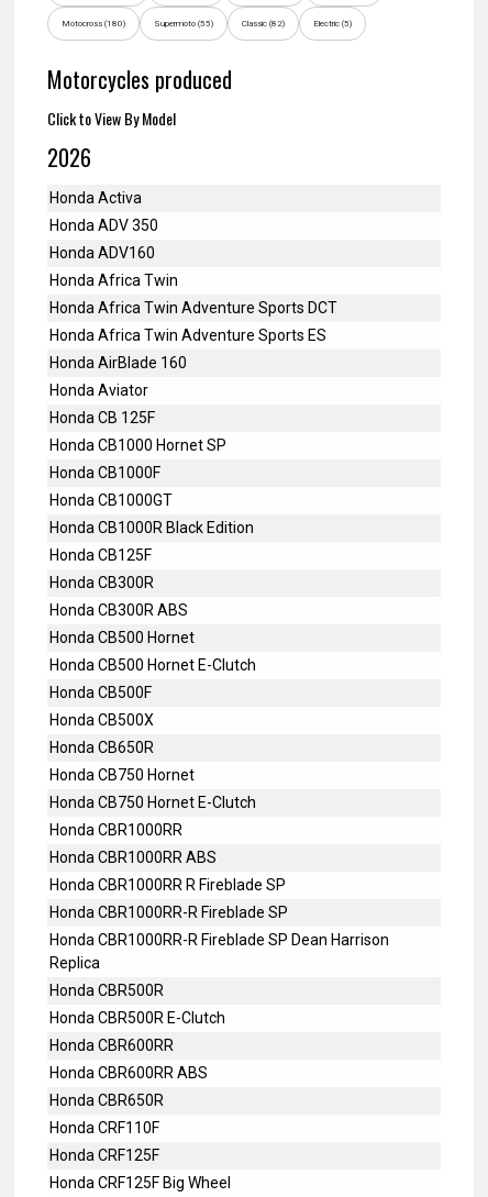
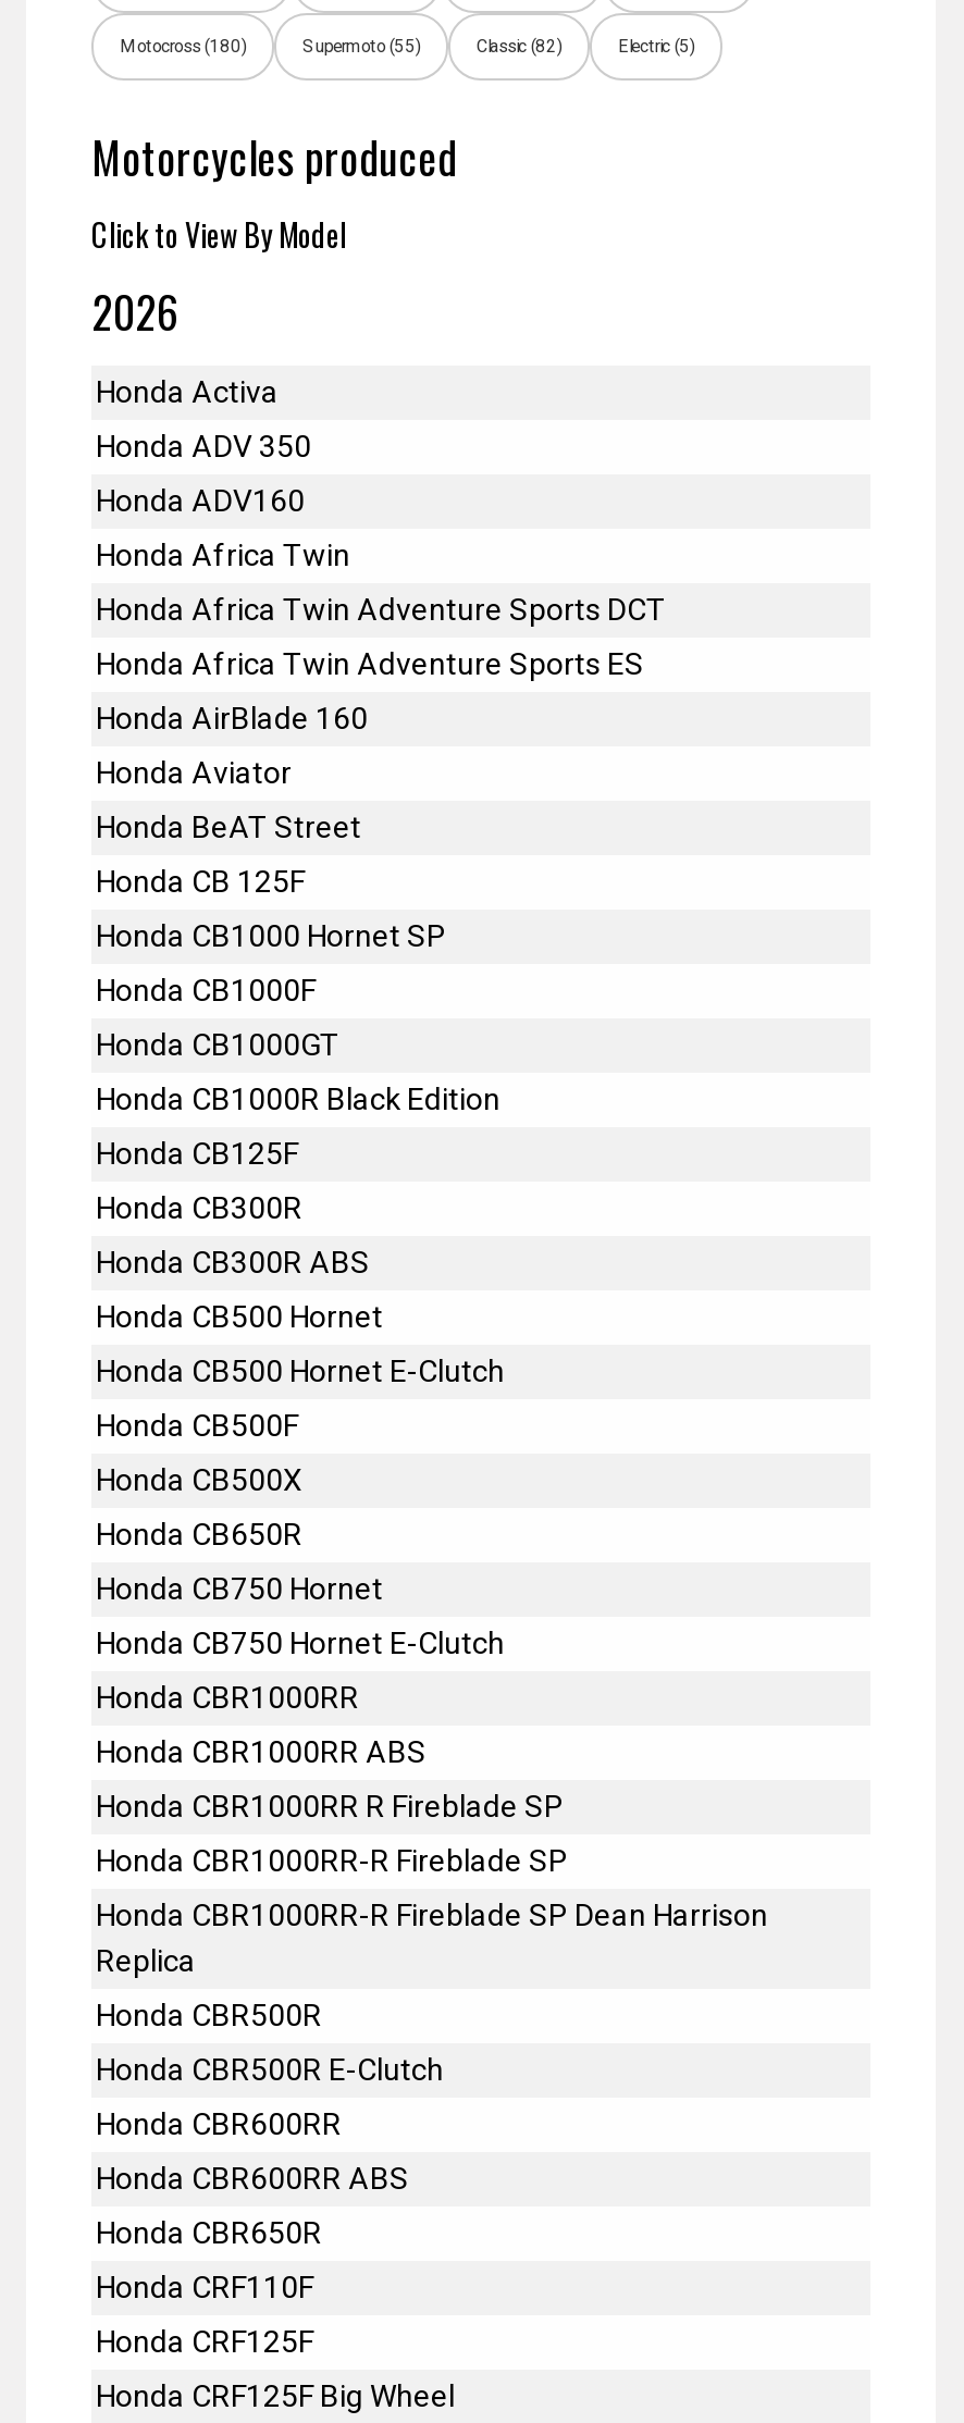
+ Honda BeAT Street
